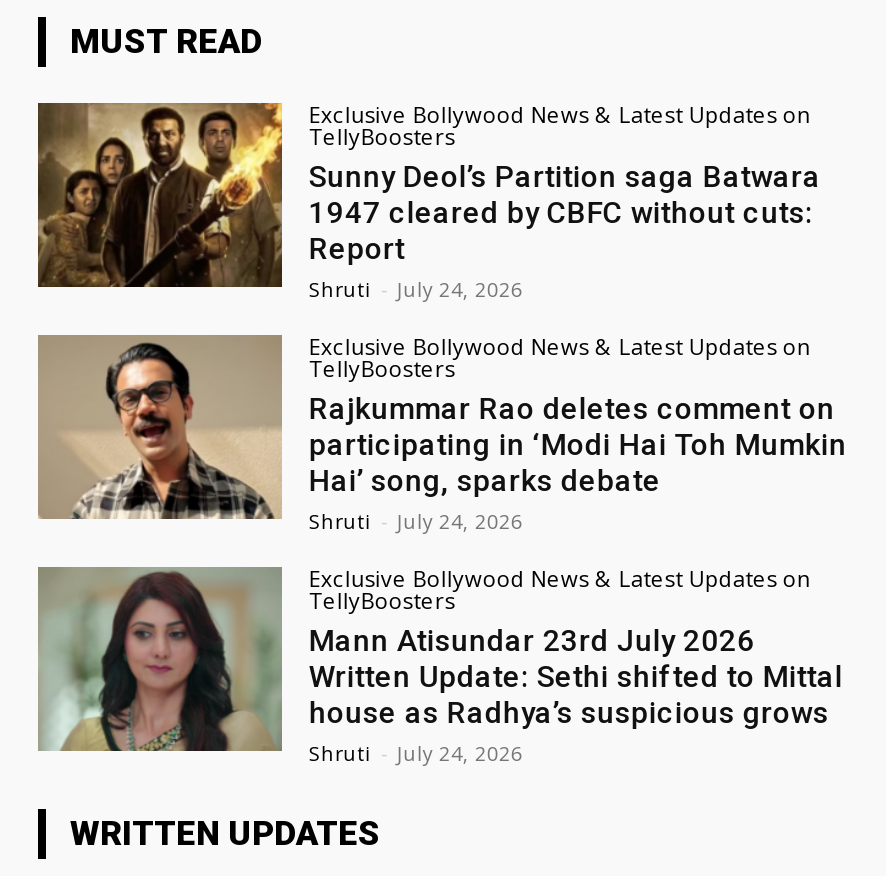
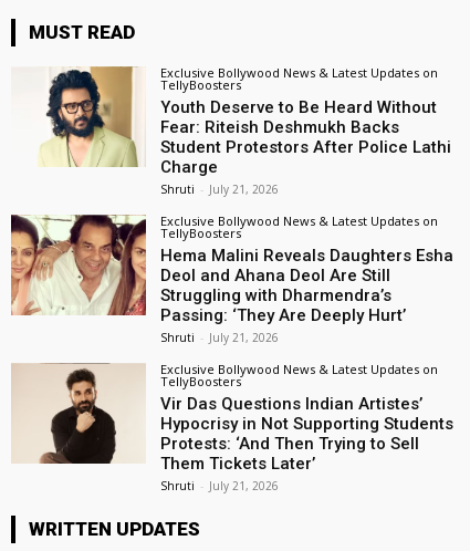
- [image]
- Sunny Deol’s Partition saga Batwara
- 1947 cleared by CBFC without cuts:
- Report
- Shruti - July 24, 2026
+ [image]
+ Youth Deserve to Be Heard Without
+ Fear: Riteish Deshmukh Backs
+ Student Protestors After Police Lathi
+ Charge
+ Shruti - July 21, 2026

- [image]
- Rajkummar Rao deletes comment on
- participating in ‘Modi Hai Toh Mumkin
- Hai’ song, sparks debate
- Shruti - July 24, 2026
+ [image]
+ Hema Malini Reveals Daughters Esha
+ Deol and Ahana Deol Are Still
+ Struggling with Dharmendra’s
+ Passing: ‘They Are Deeply Hurt’
+ Shruti - July 21, 2026

- [image]
- Mann Atisundar 23rd July 2026
- Written Update: Sethi shifted to Mittal
- house as Radhya’s suspicious grows
- Shruti - July 24, 2026
+ [image]
+ Vir Das Questions Indian Artistes’
+ Hypocrisy in Not Supporting Students
+ Protests: ‘And Then Trying to Sell
+ Them Tickets Later’
+ Shruti - July 21, 2026
